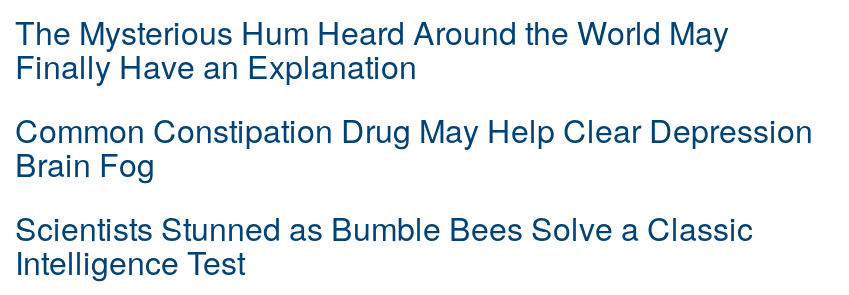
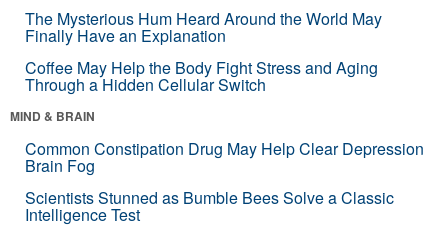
+ Coffee May Help the Body Fight Stress and Aging
+ Through a Hidden Cellular Switch
+ MIND & BRAIN
